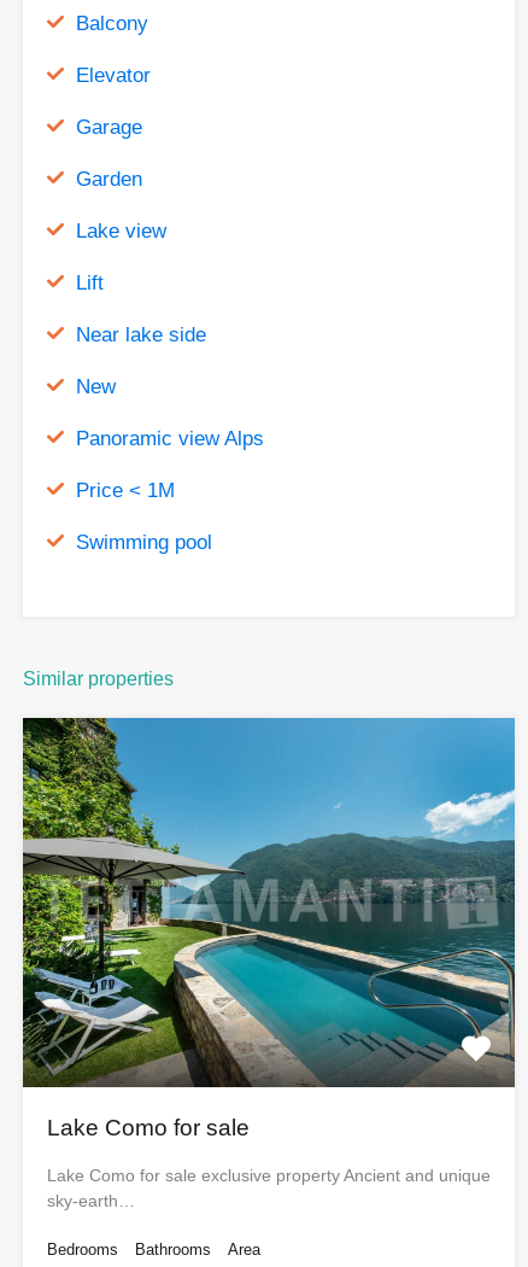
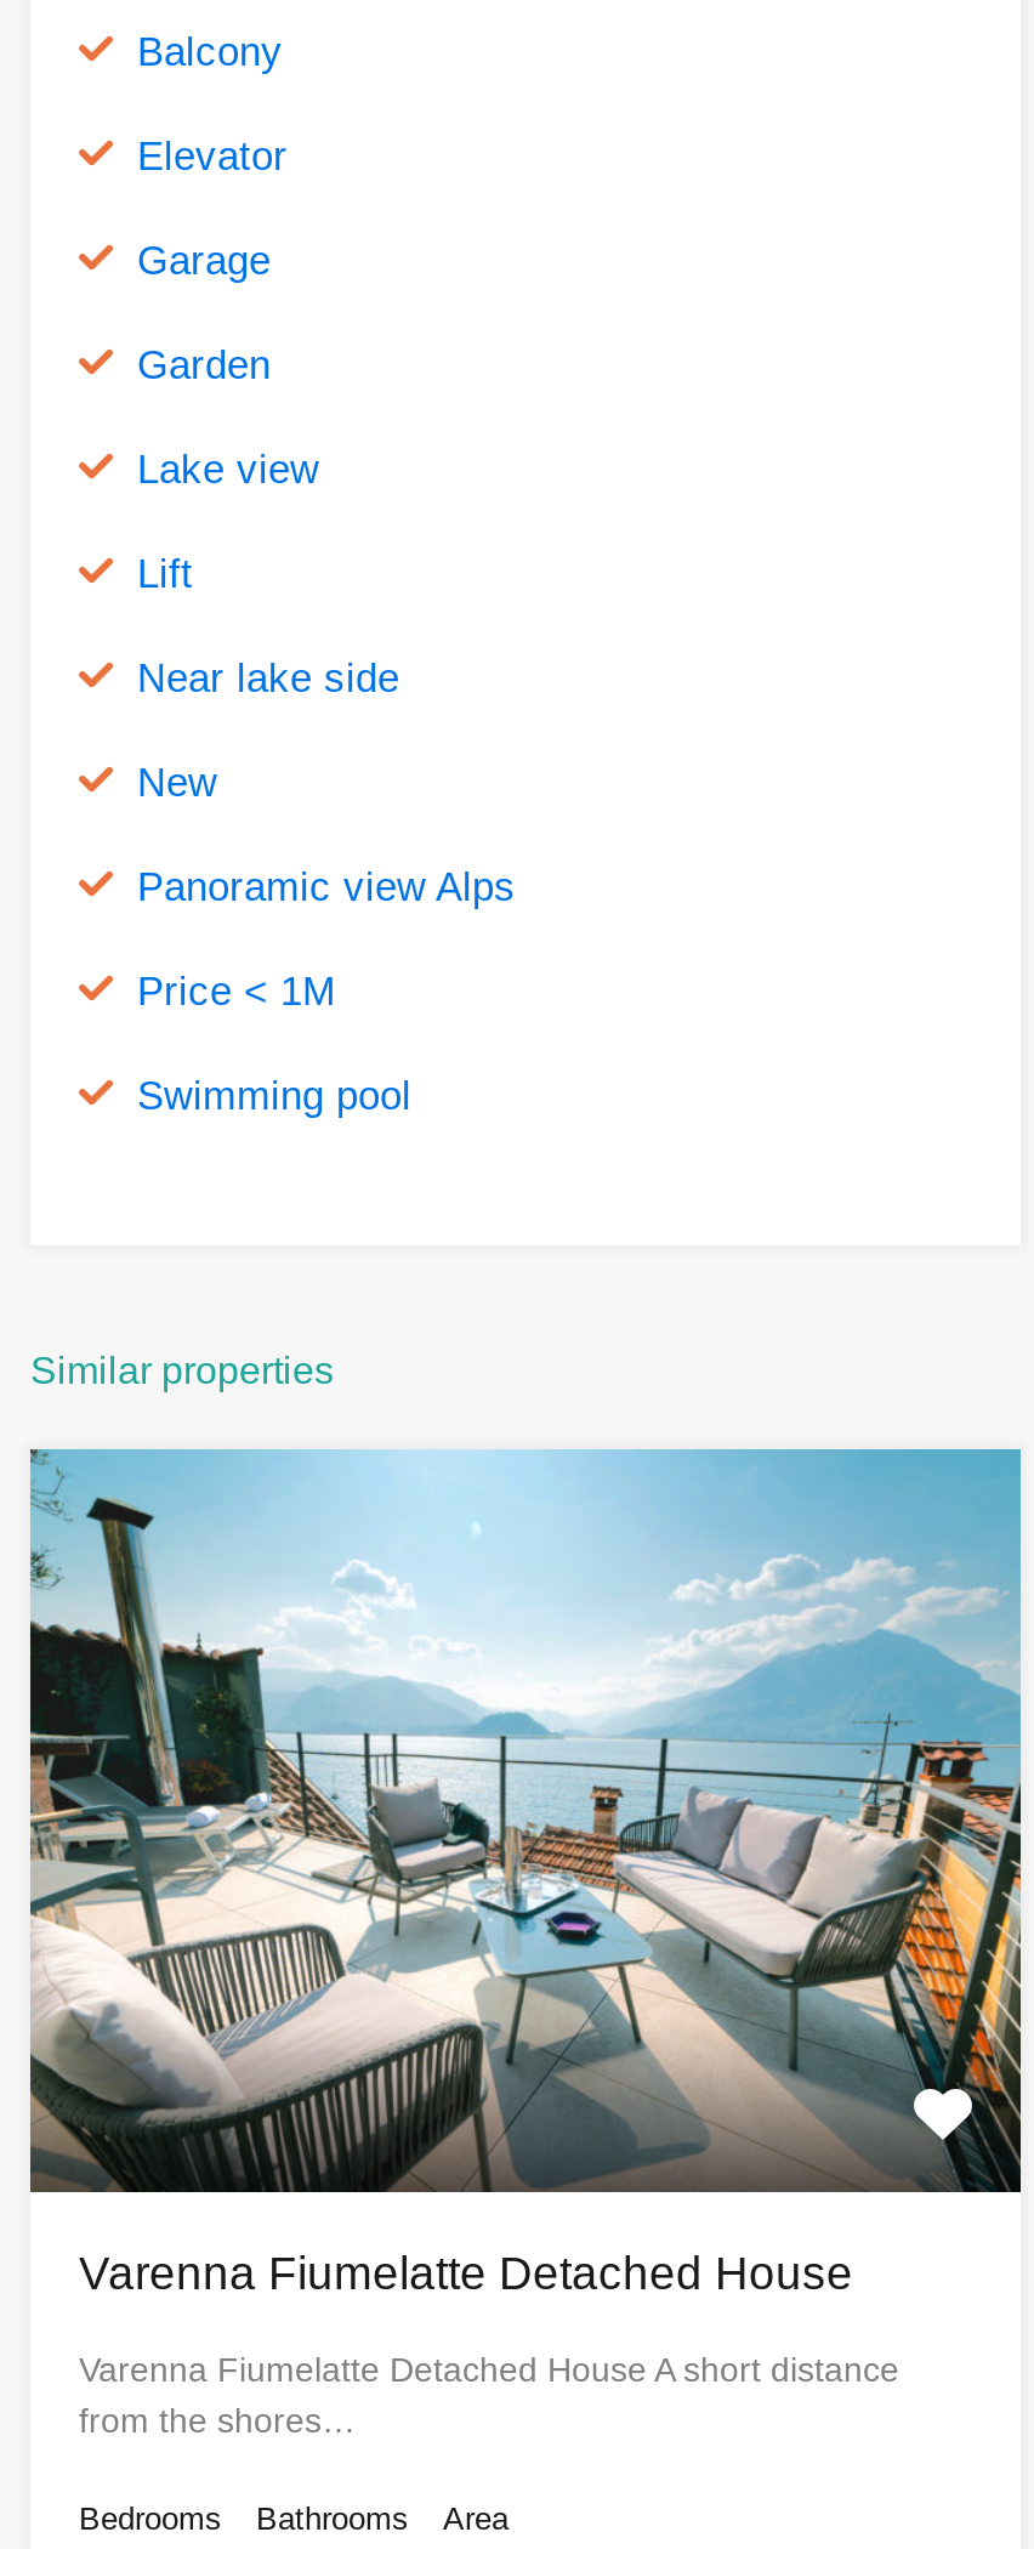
- [image]
- Lake Como for sale
+ [image]
+ Varenna Fiumelatte Detached House

- Lake Como for sale exclusive property Ancient and unique
- sky-earth…
+ Varenna Fiumelatte Detached House A short distance
+ from the shores…
